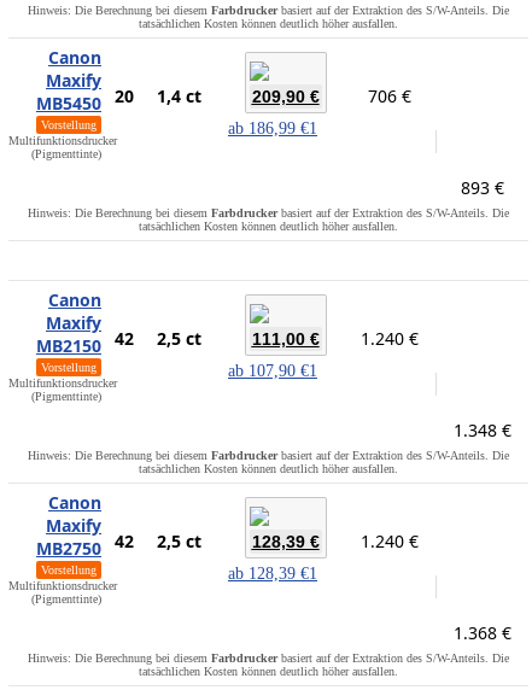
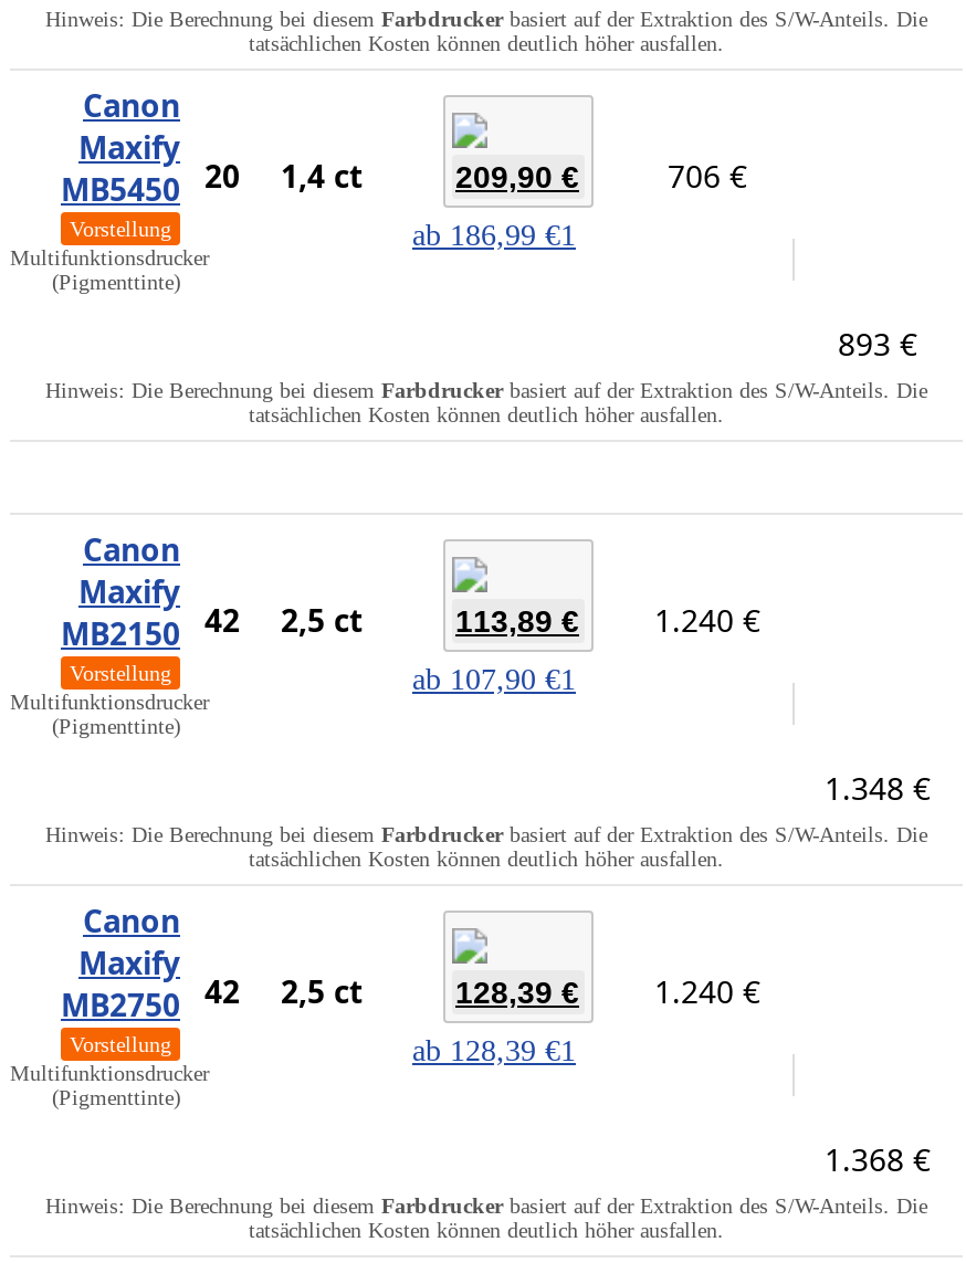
- 111,00 €
+ 113,89 €
